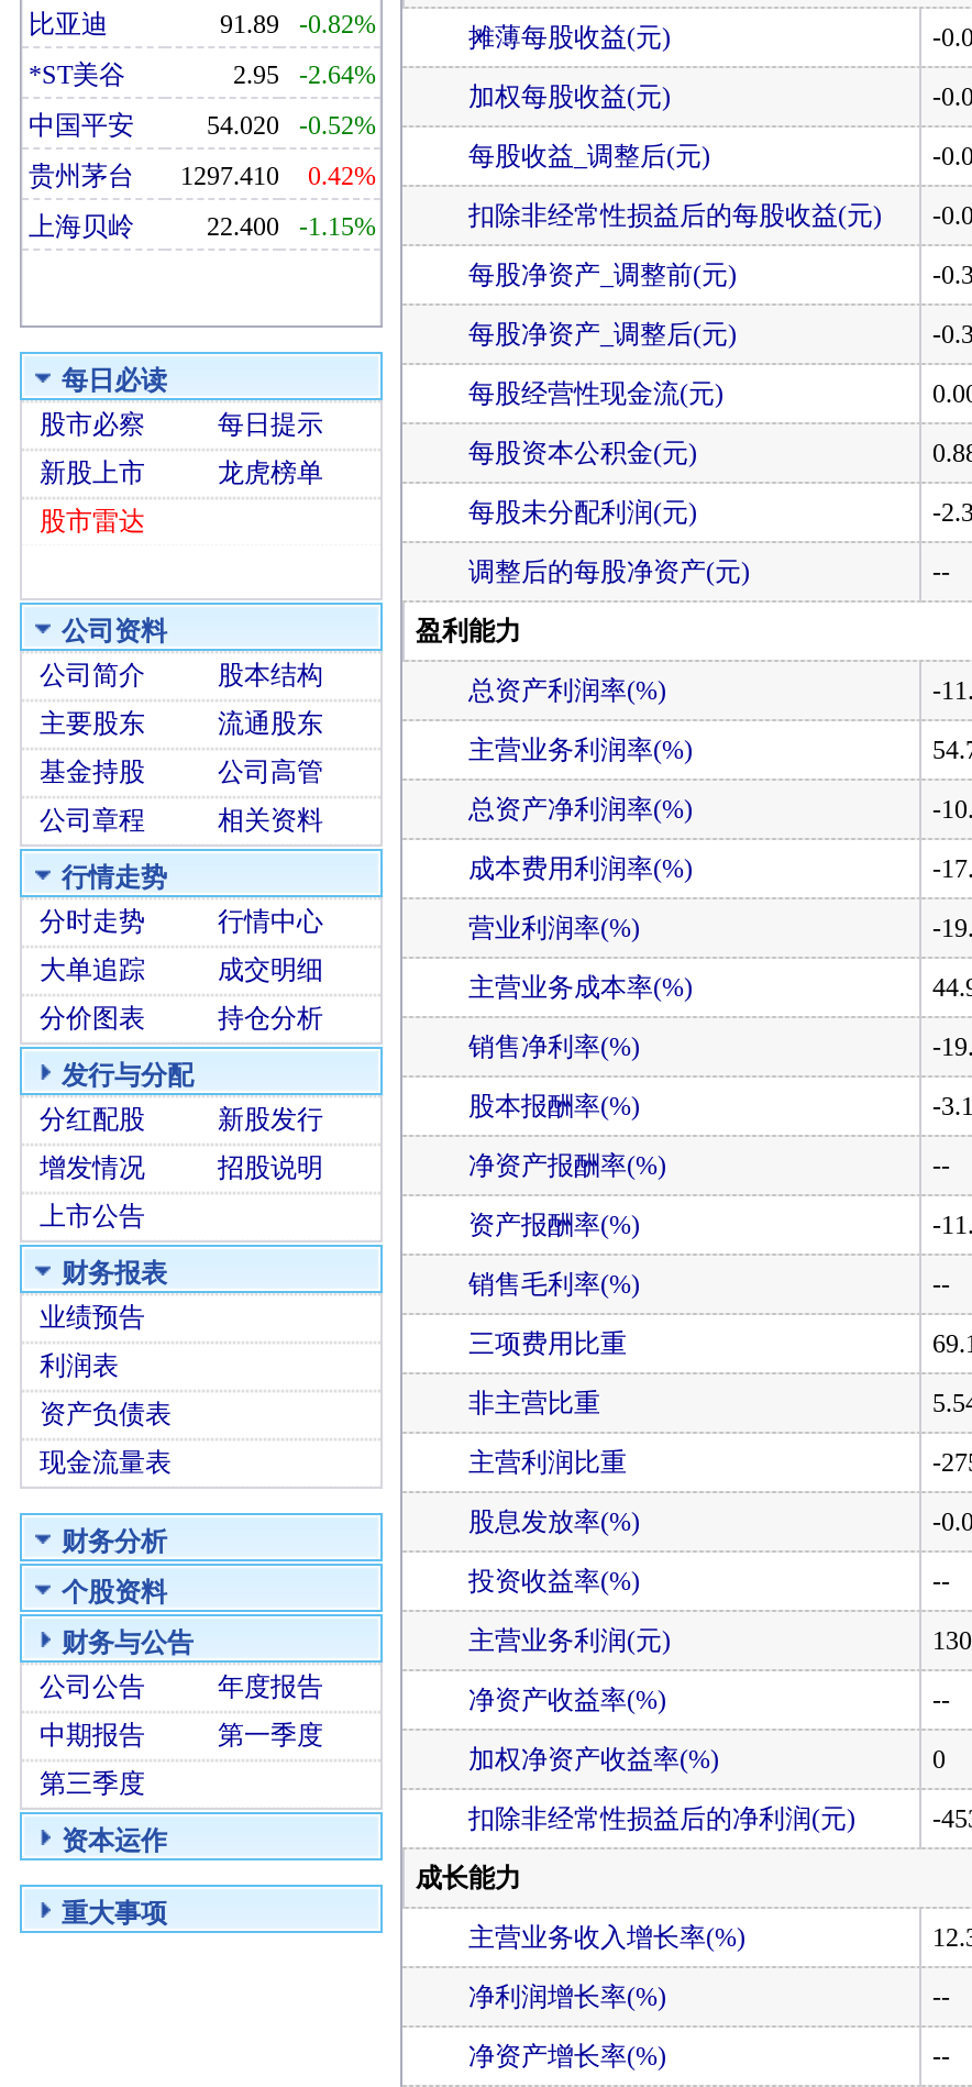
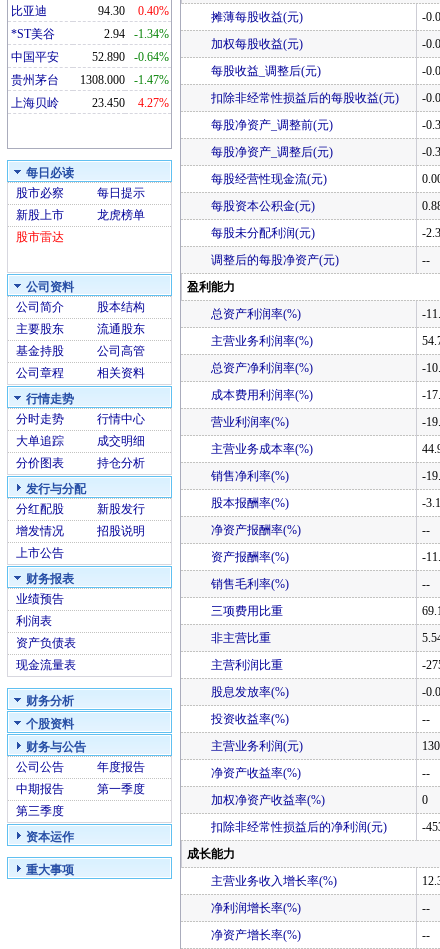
- 91.89
+ 94.30

- -0.82%
+ 0.40%

- 2.95
+ 2.94

- -2.64%
+ -1.34%

- 54.020
+ 52.890

- -0.52%
+ -0.64%

- 1297.410
+ 1308.000

- 0.42%
+ -1.47%

- 22.400
+ 23.450

- -1.15%
+ 4.27%
